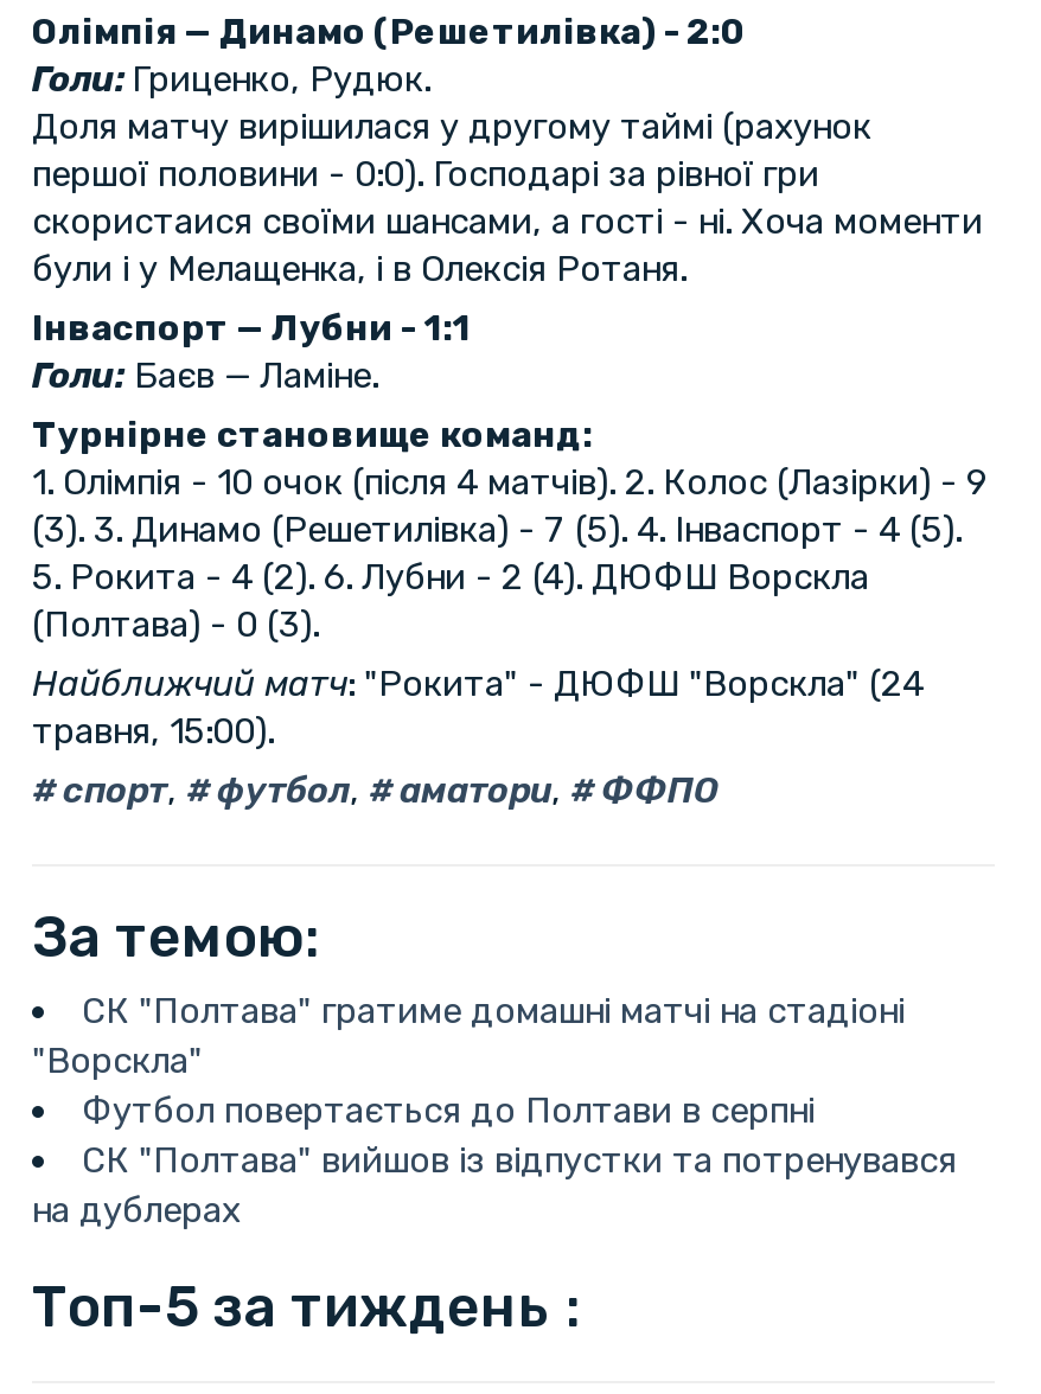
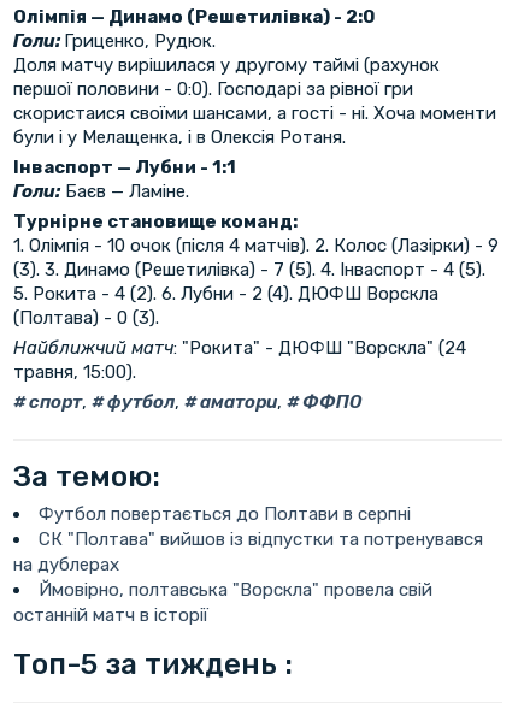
- СК "Полтава" гратиме домашні матчі на стадіоні
- "Ворскла"

moved up: Футбол повертається до Полтави в серпні | СК "Полтава" вийшов із відпустки та потренувався | на дублерах

+ Ймовірно, полтавська "Ворскла" провела свій
+ останній матч в історії
